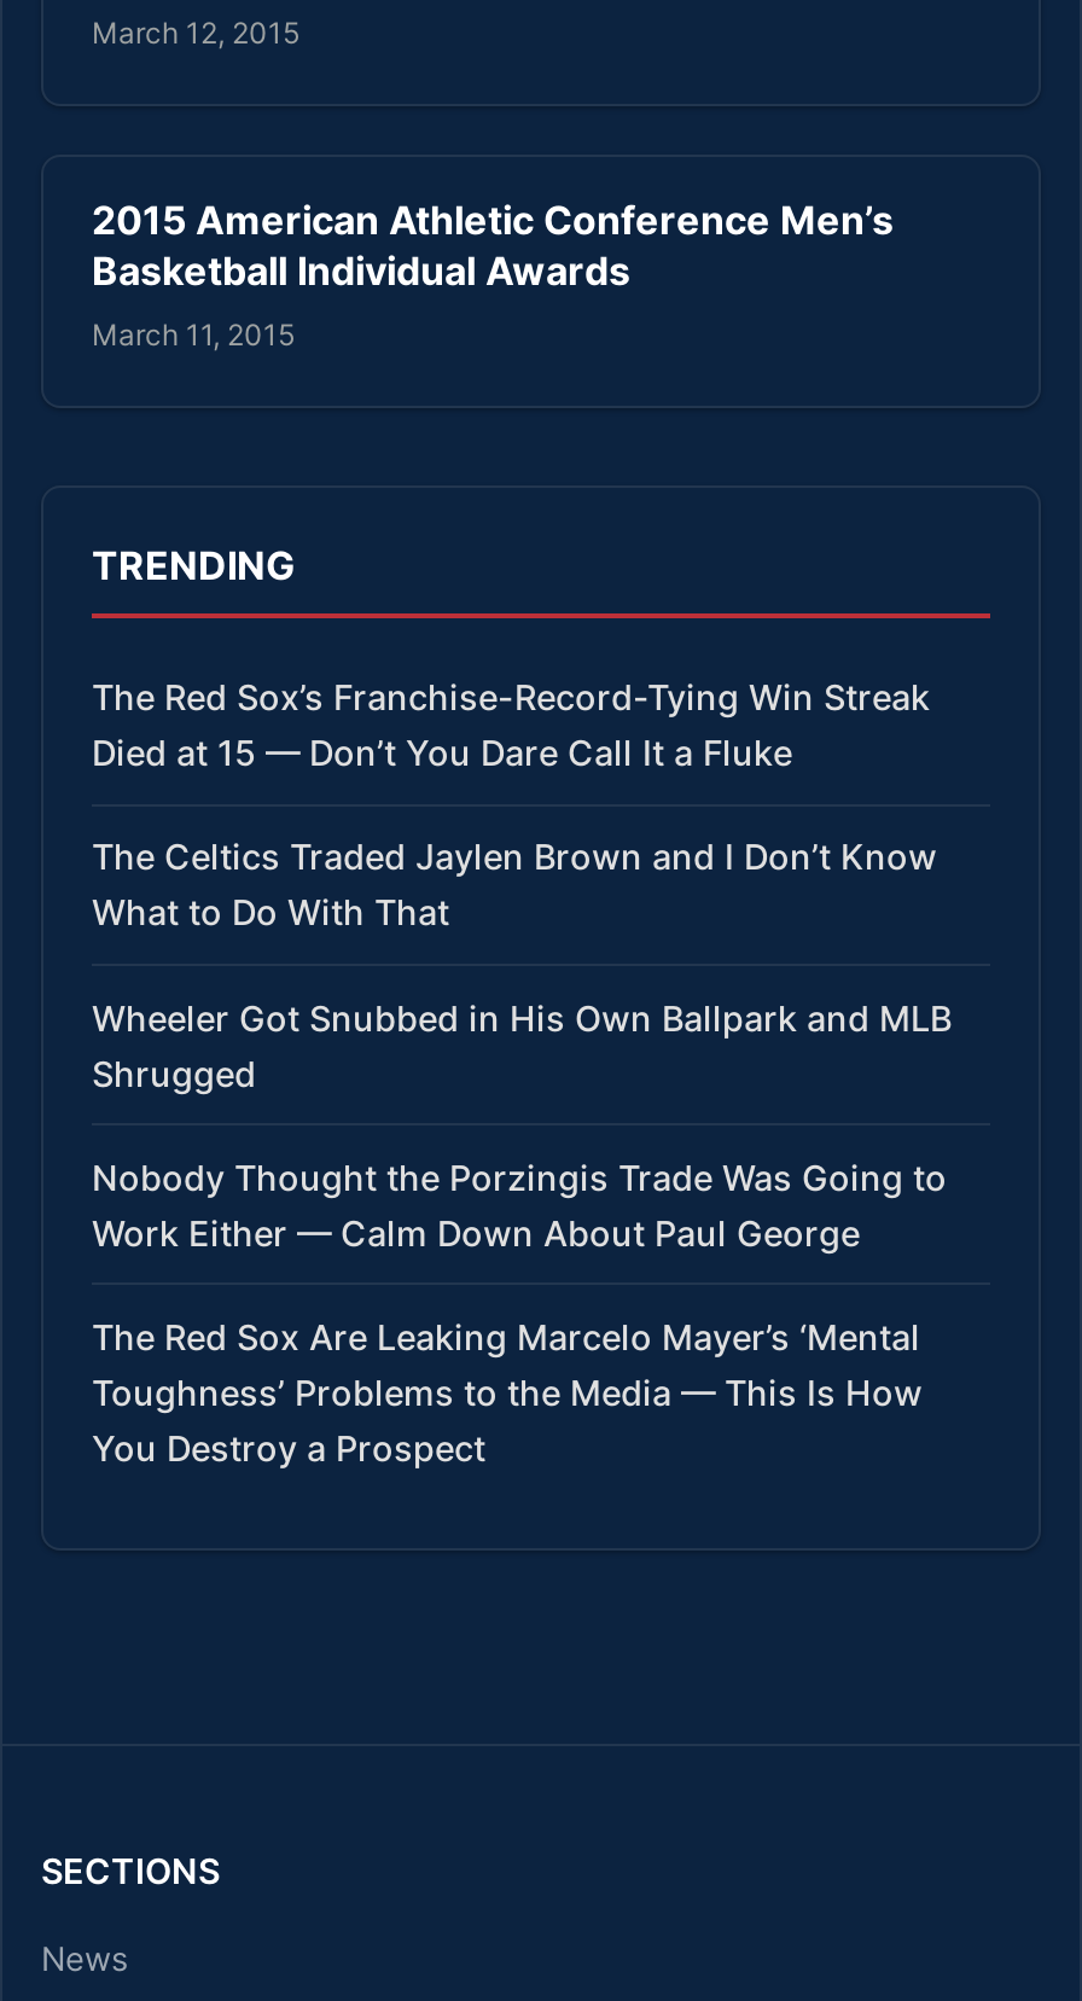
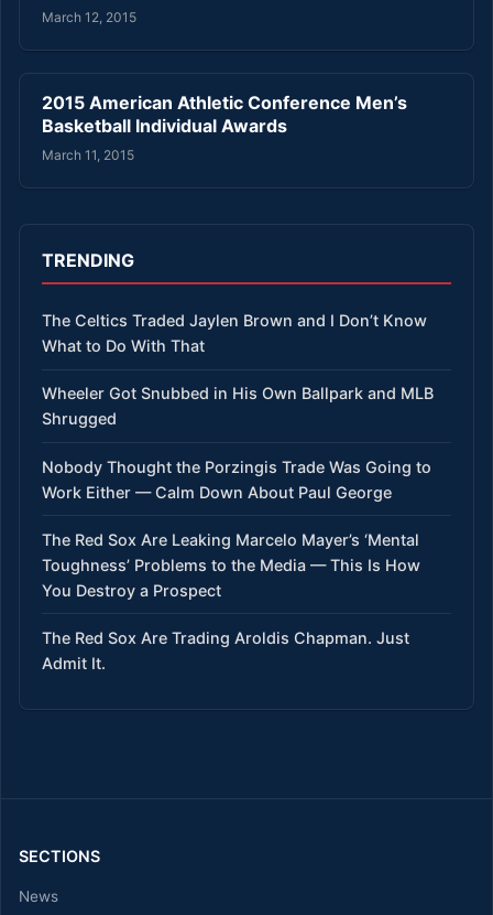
- The Red Sox’s Franchise-Record-Tying Win Streak
- Died at 15 — Don’t You Dare Call It a Fluke

moved up: The Celtics Traded Jaylen Brown and I Don’t Know | What to Do With That | Wheeler Got Snubbed in His Own Ballpark and MLB | ... | Toughness’ Problems to the Media — This Is How | You Destroy a Prospect

+ The Red Sox Are Trading Aroldis Chapman. Just
+ Admit It.
